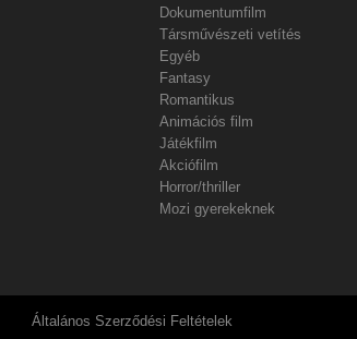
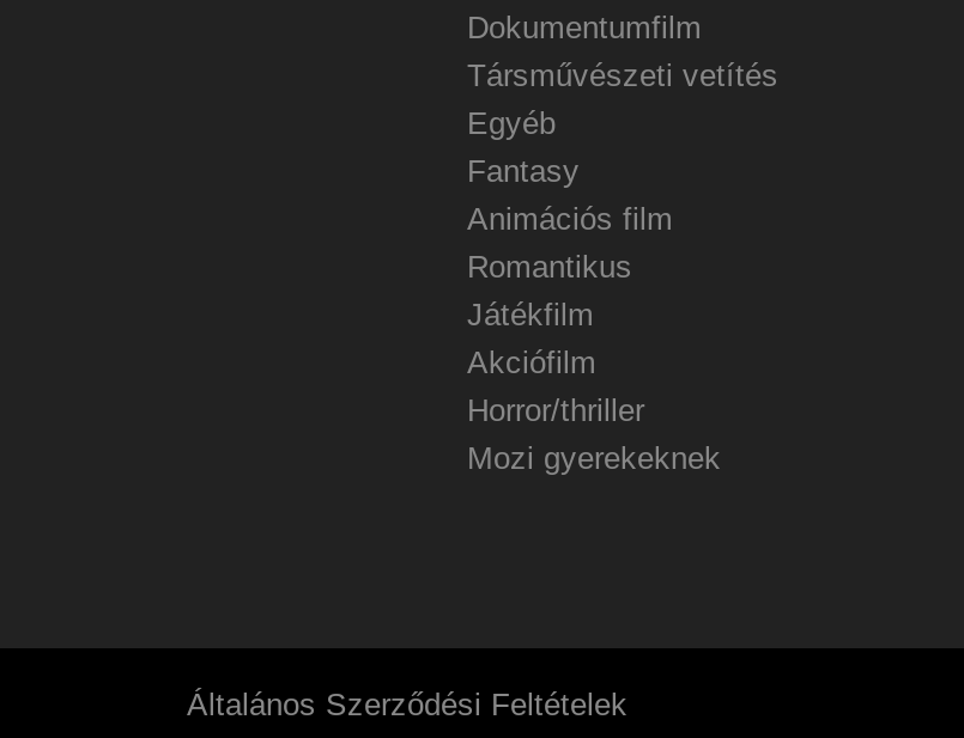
moved down: Romantikus

moved up: Animációs film
